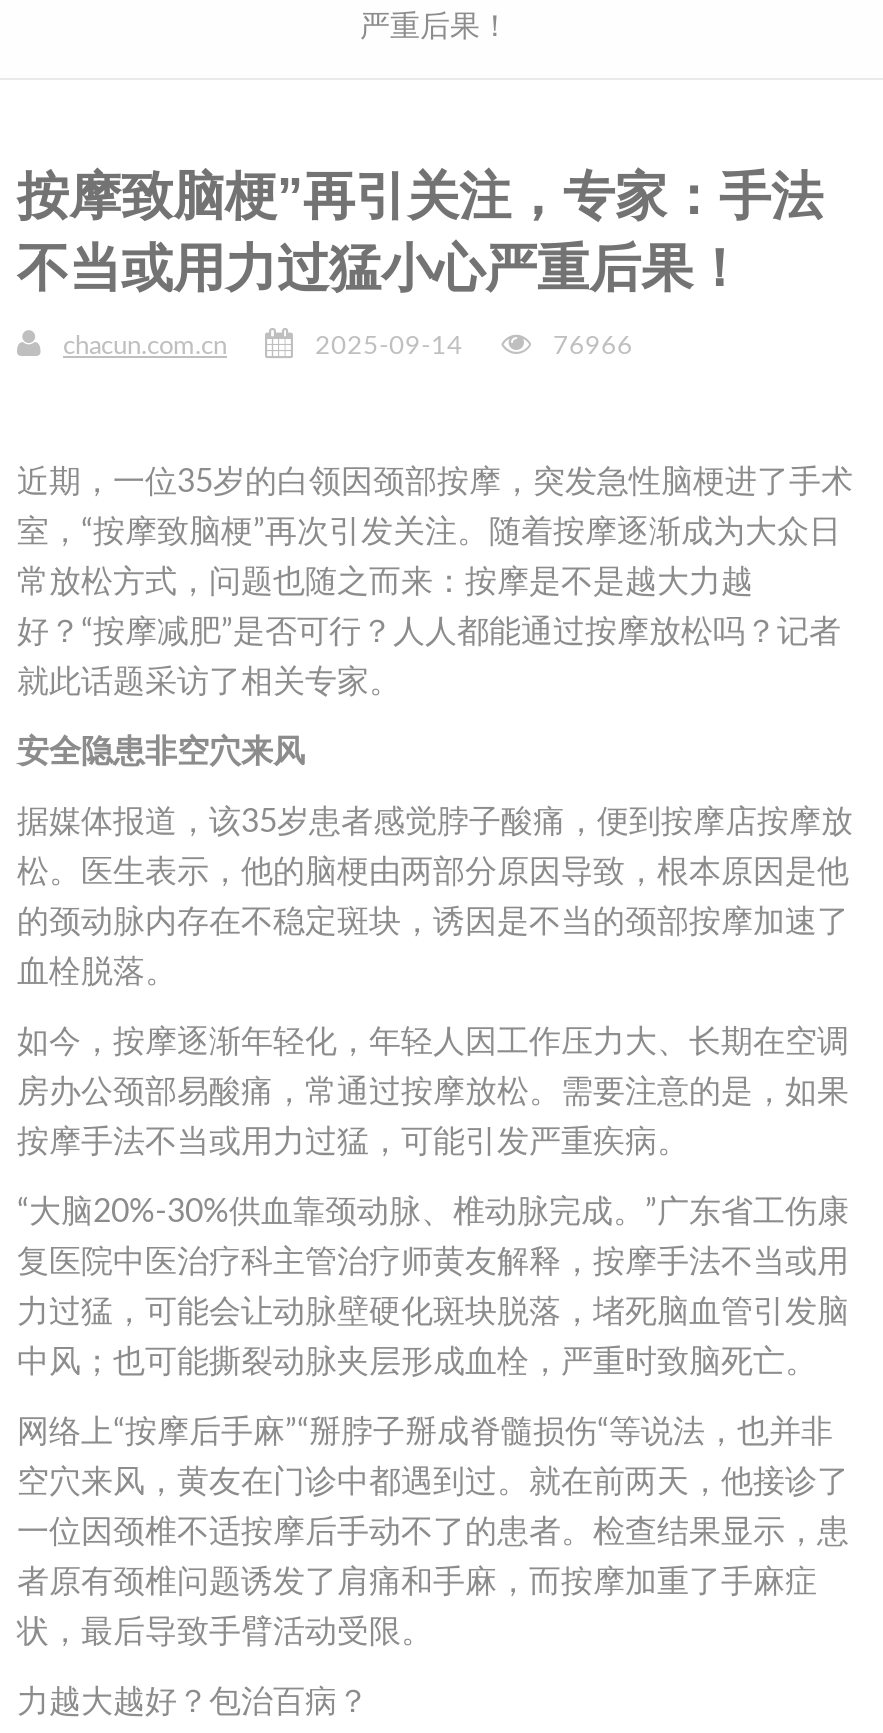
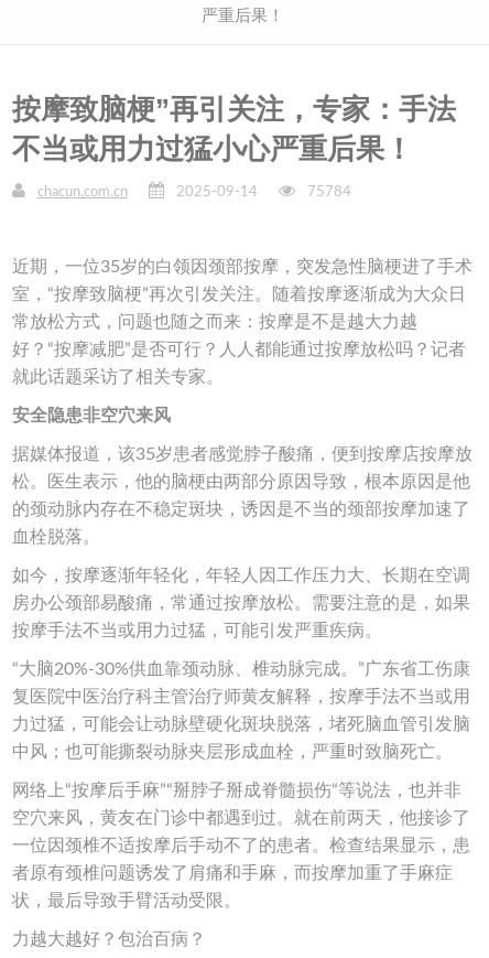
- 76966
+ 75784
